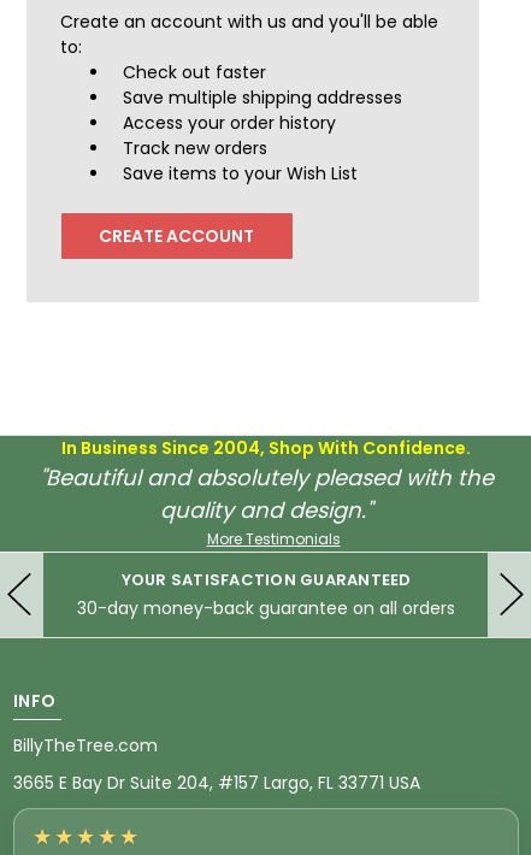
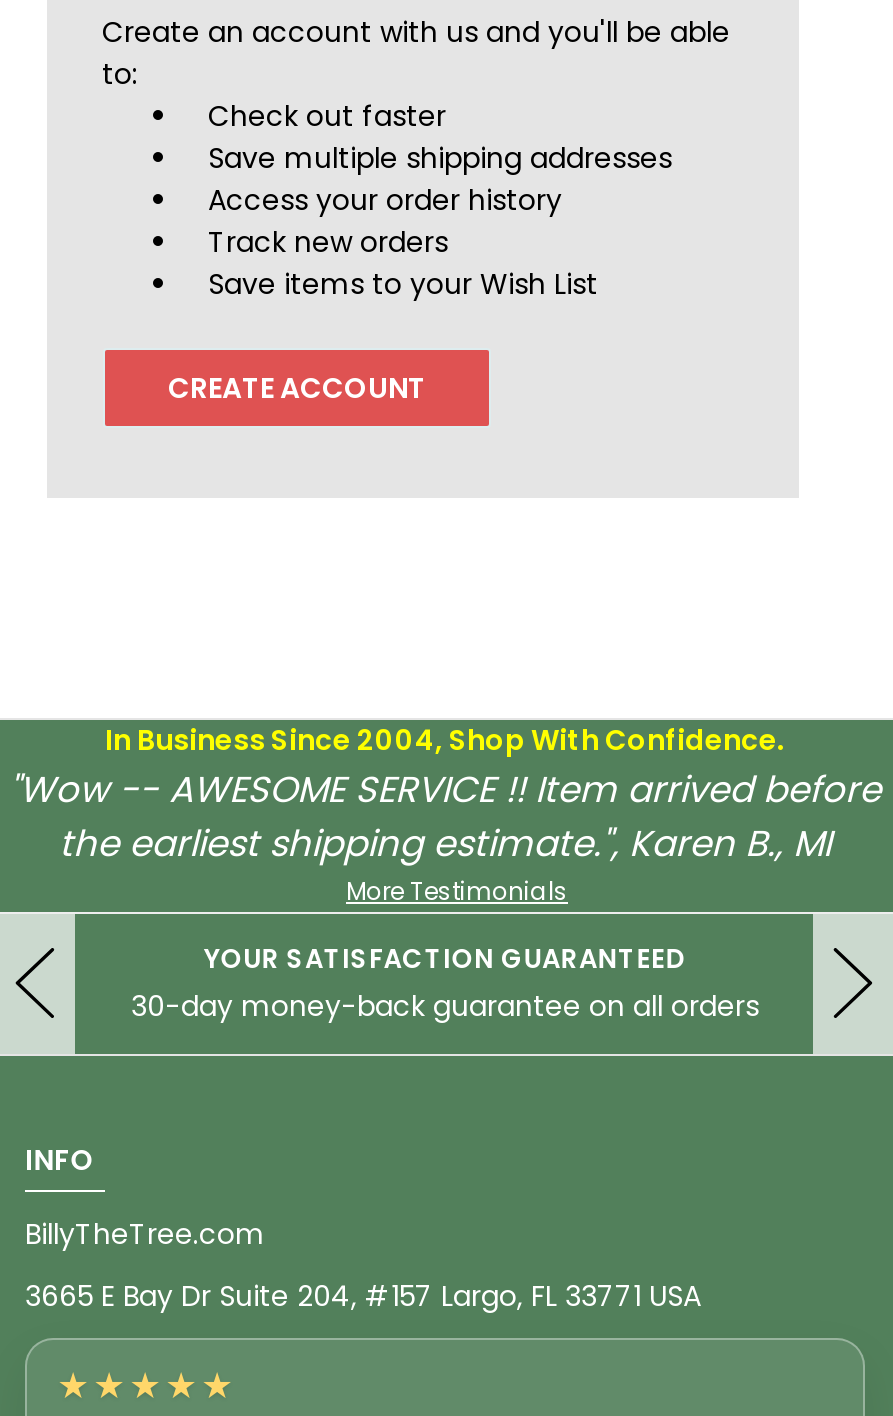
- "Beautiful and absolutely pleased with the
- quality and design."
+ "Wow -- AWESOME SERVICE !! Item arrived before
+ the earliest shipping estimate.", Karen B., MI
